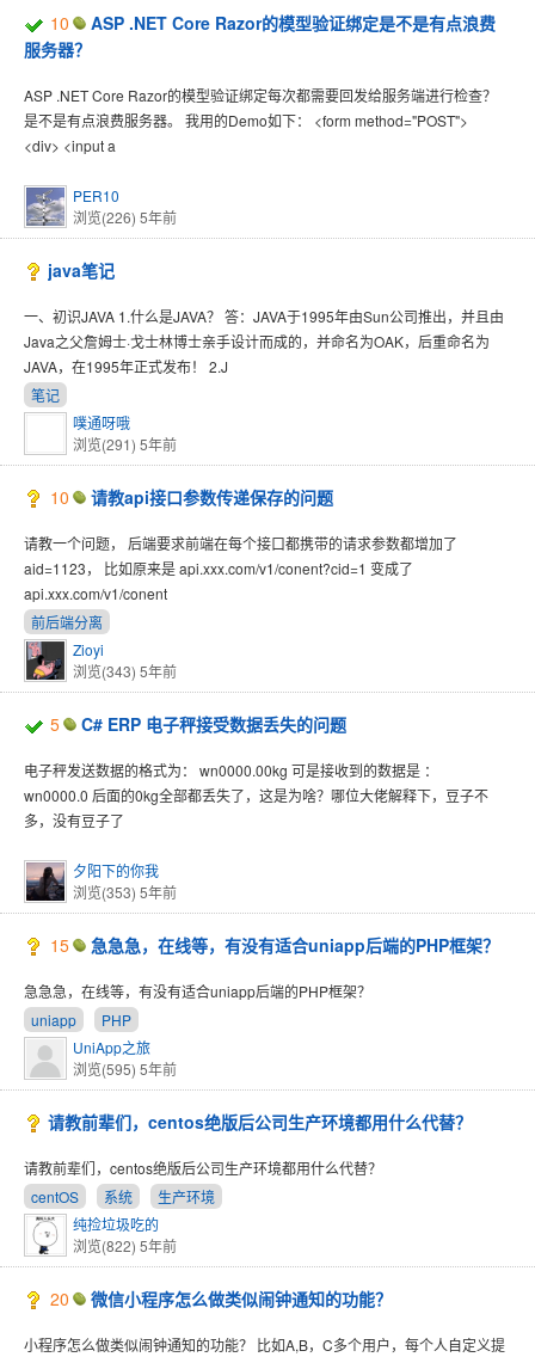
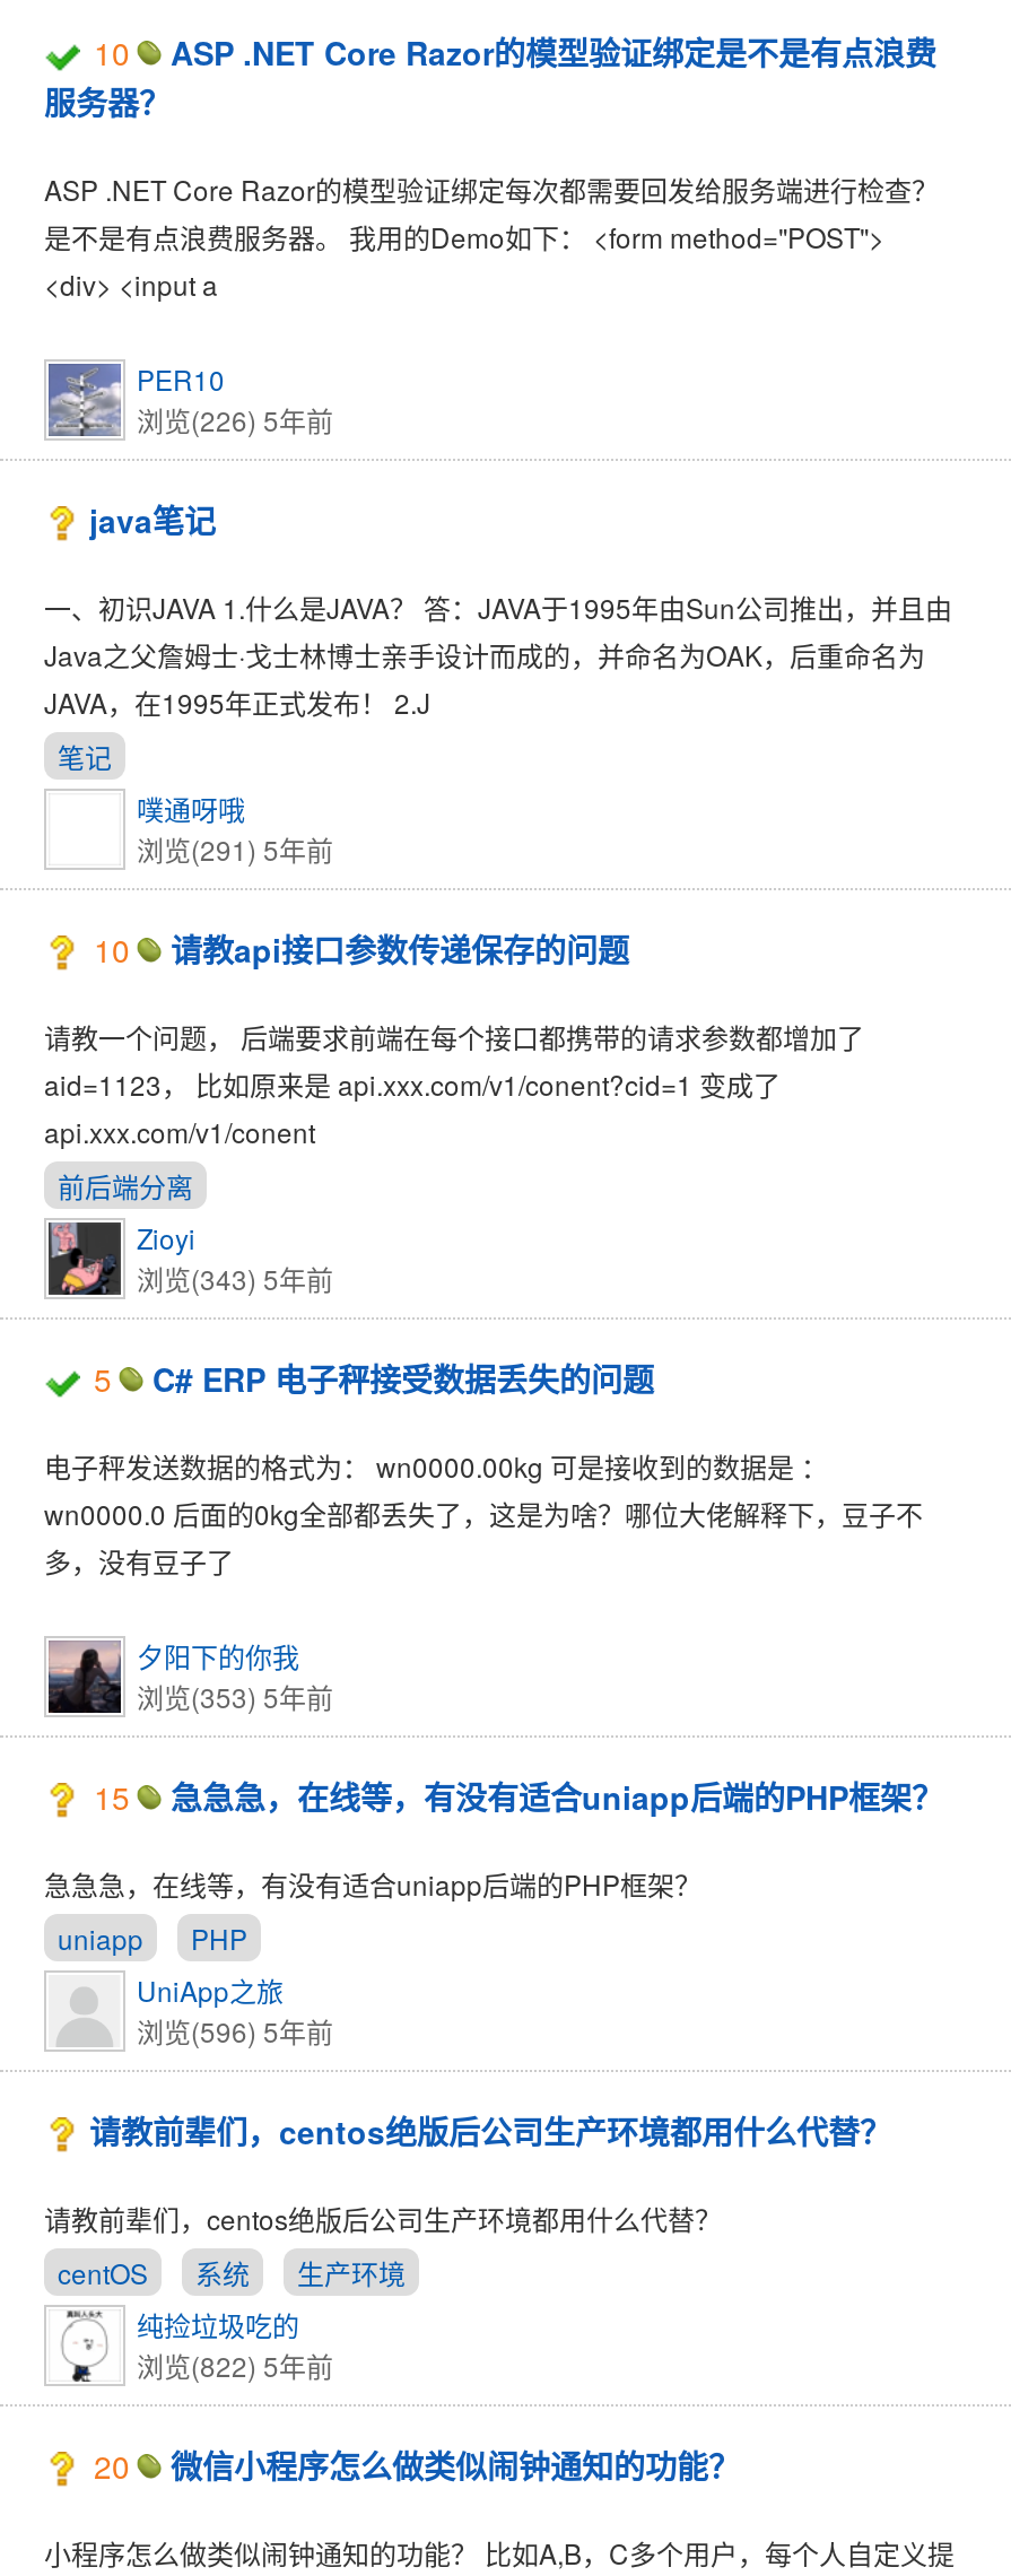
- 浏览(595) 5年前
+ 浏览(596) 5年前
